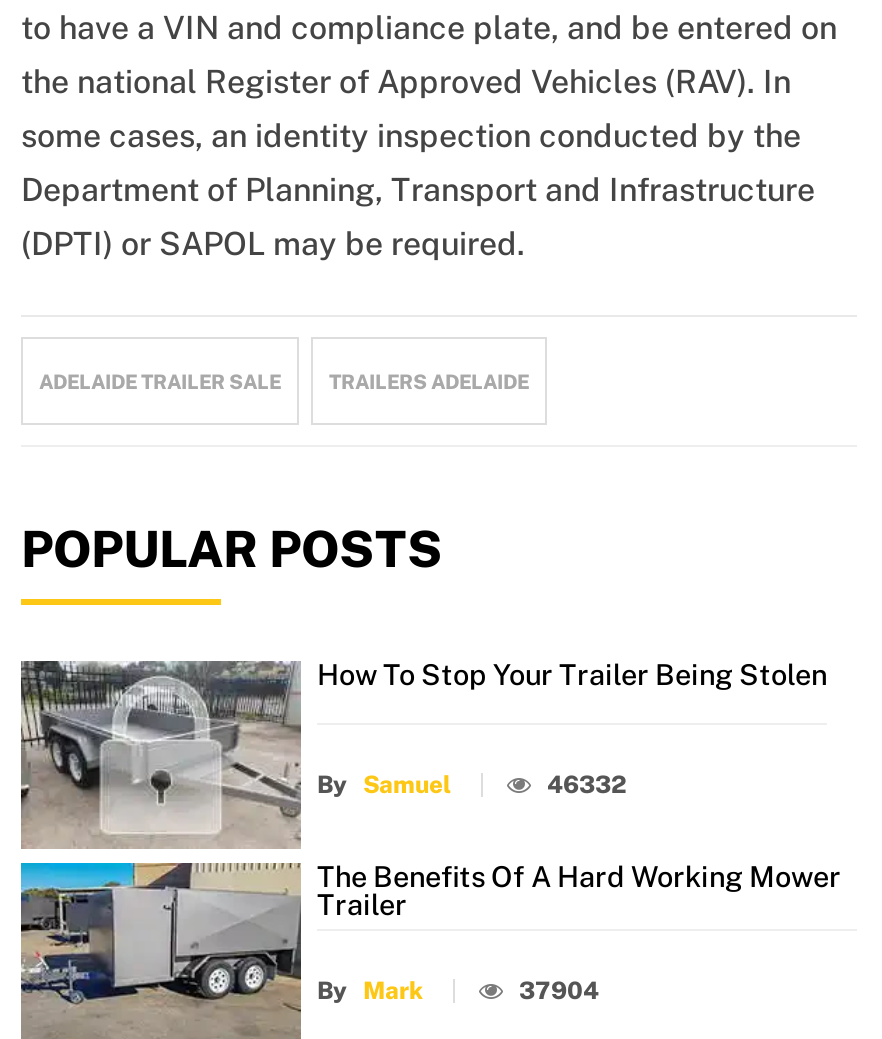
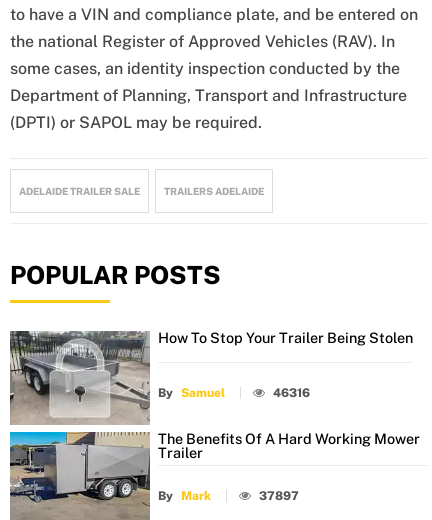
- 46332
+ 46316

- 37904
+ 37897
